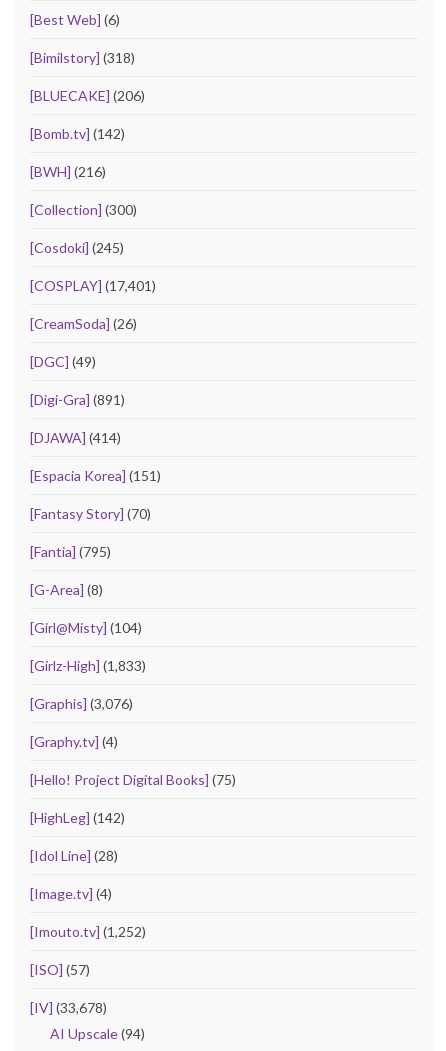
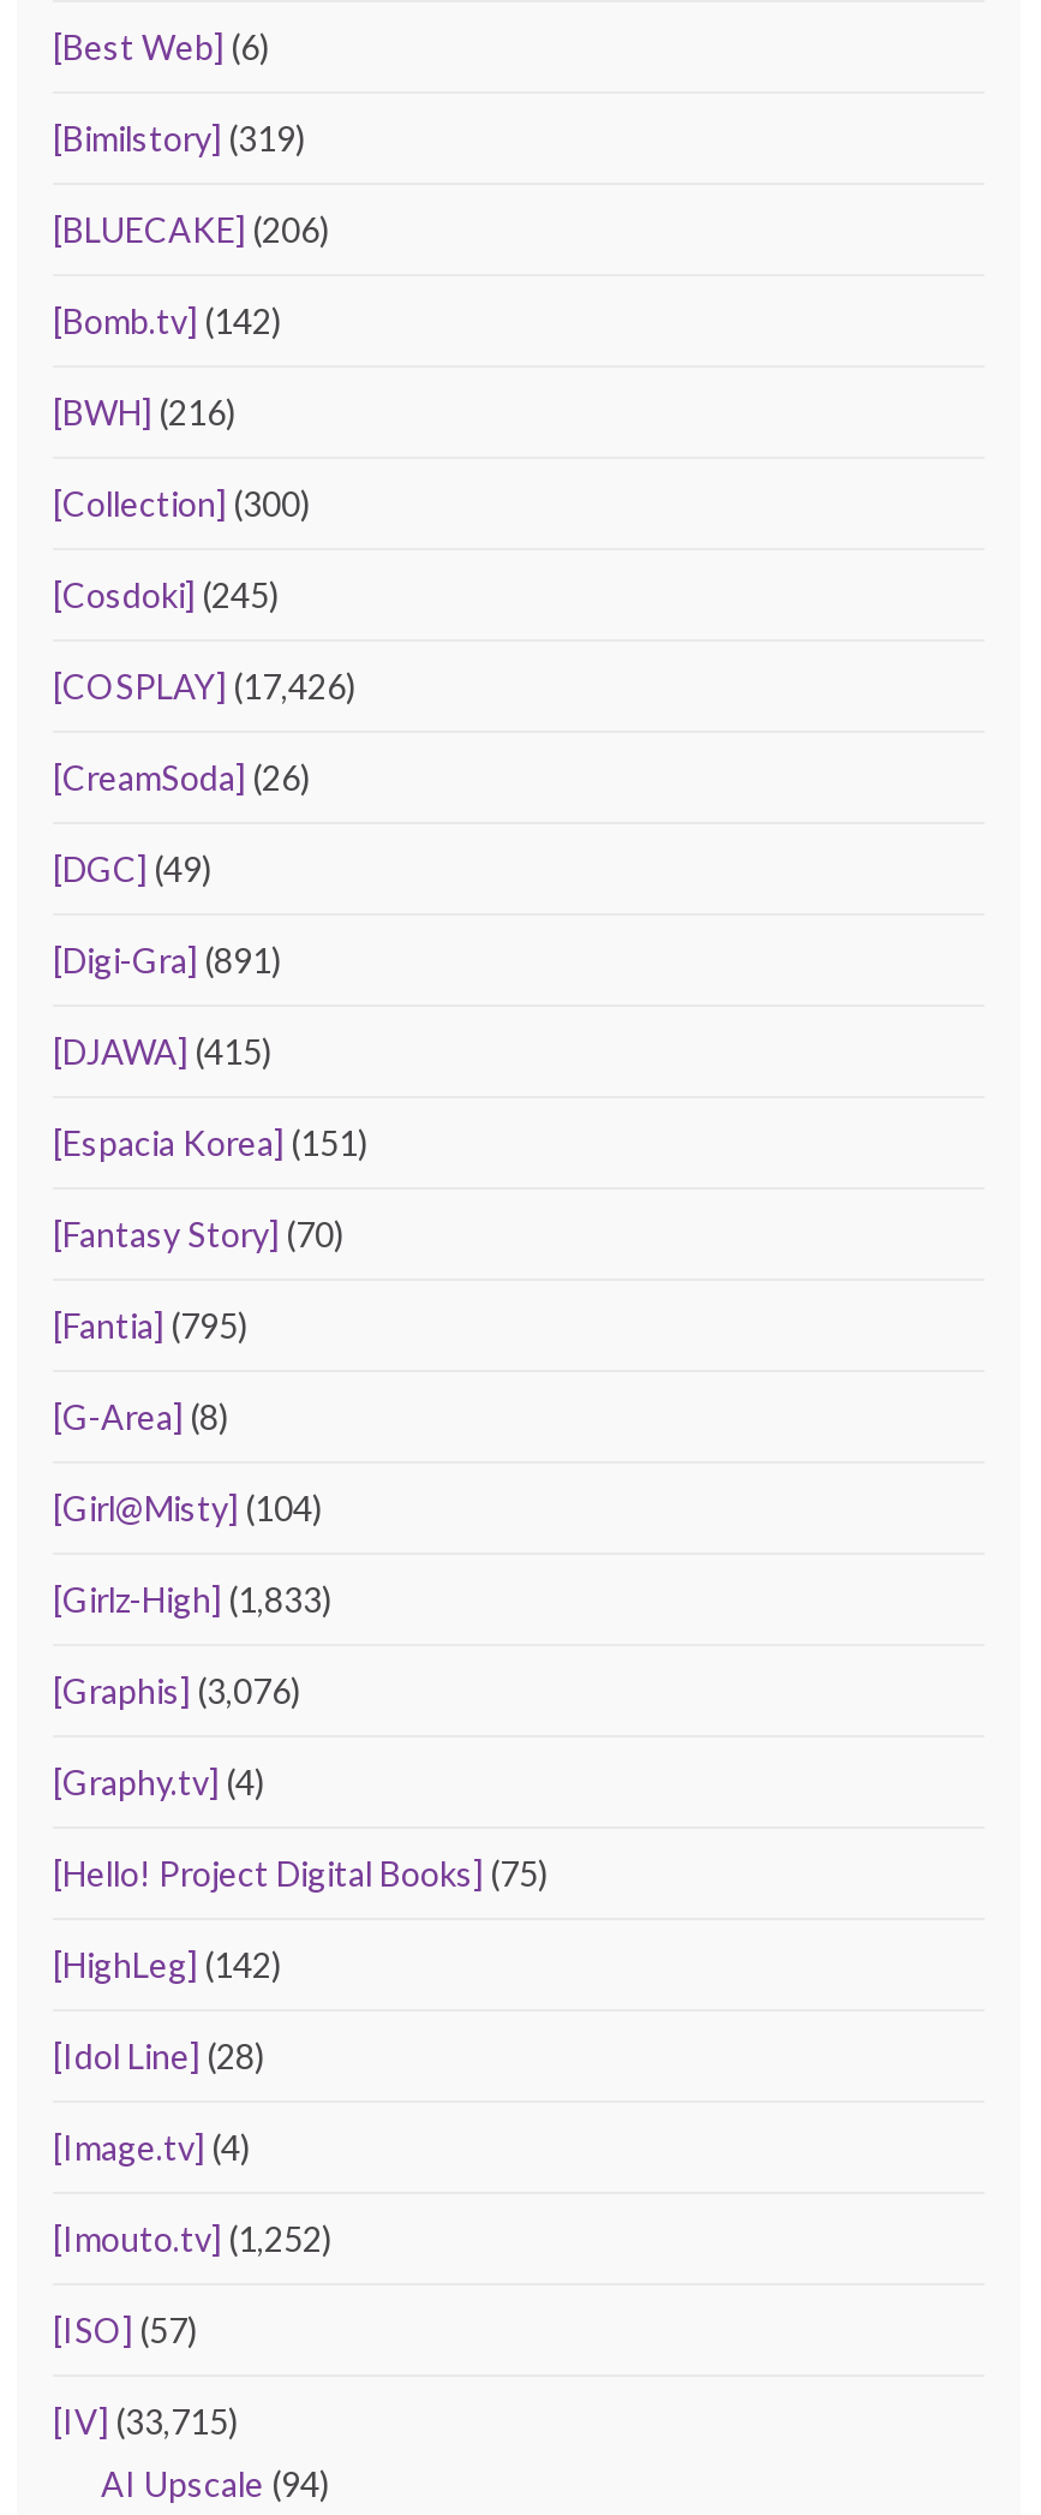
- [Bimilstory] (318)
+ [Bimilstory] (319)

- [COSPLAY] (17,401)
+ [COSPLAY] (17,426)

- [DJAWA] (414)
+ [DJAWA] (415)

- [IV] (33,678)
+ [IV] (33,715)
